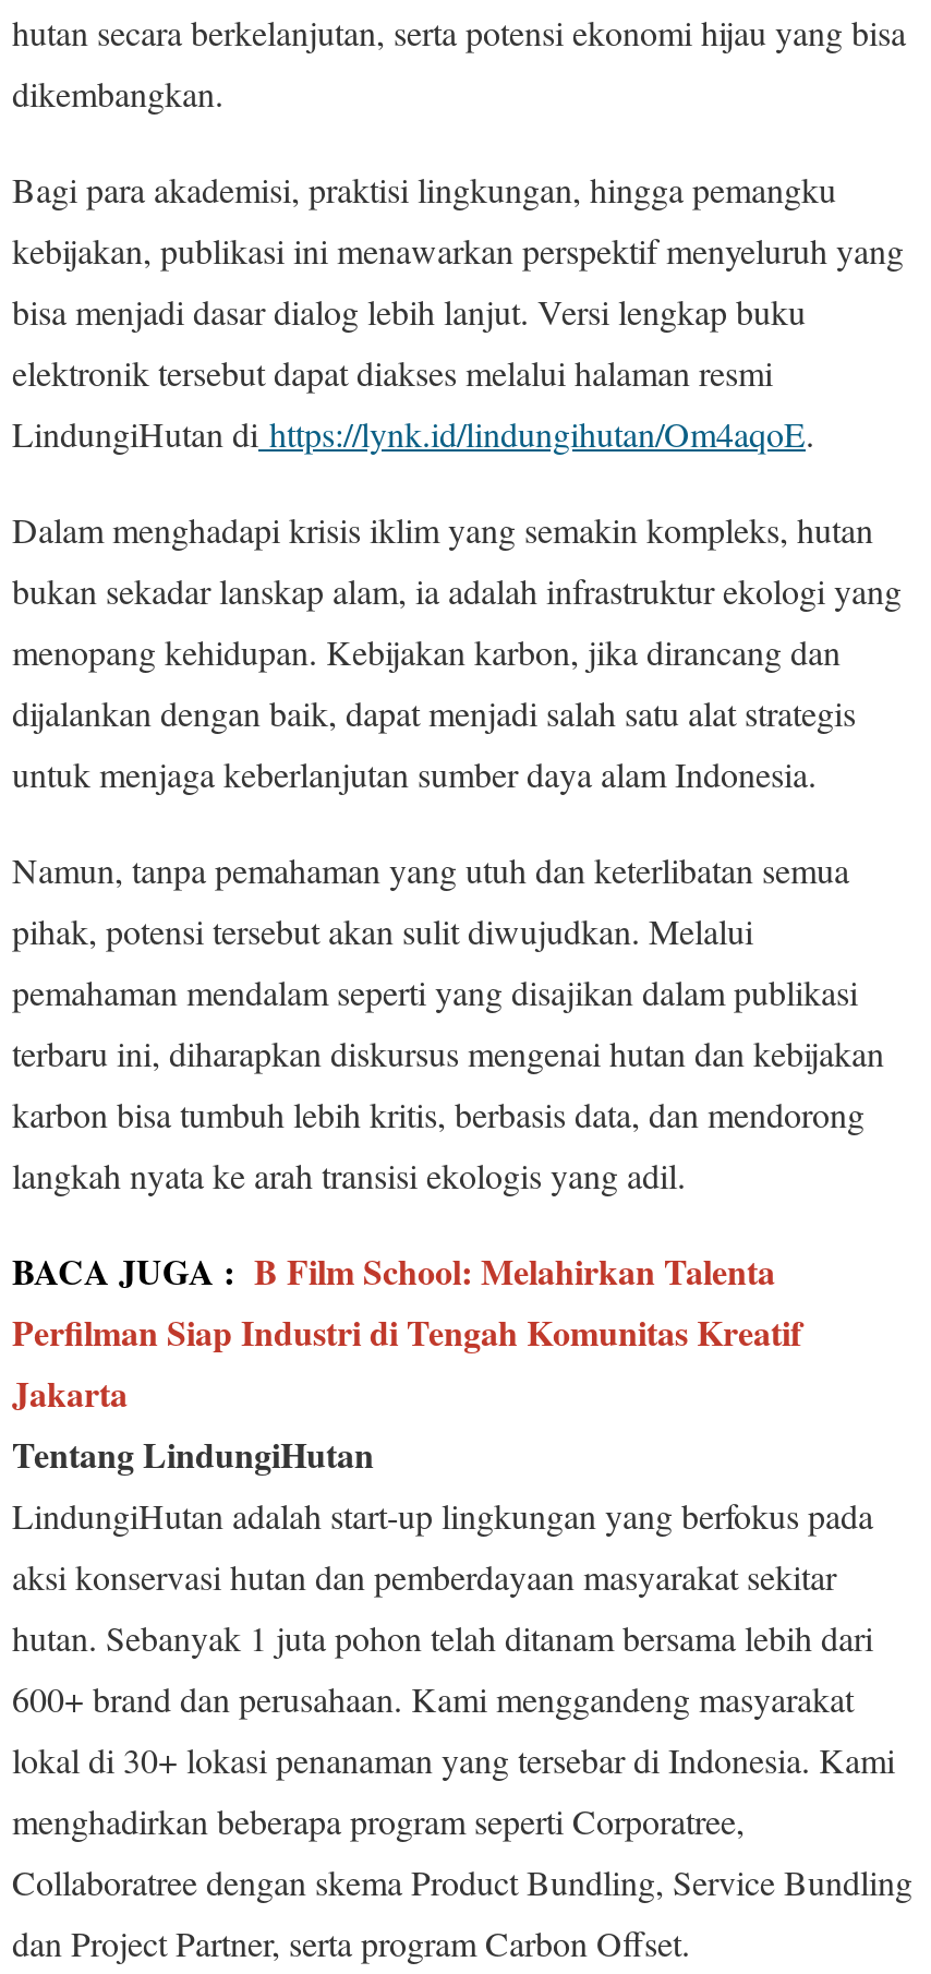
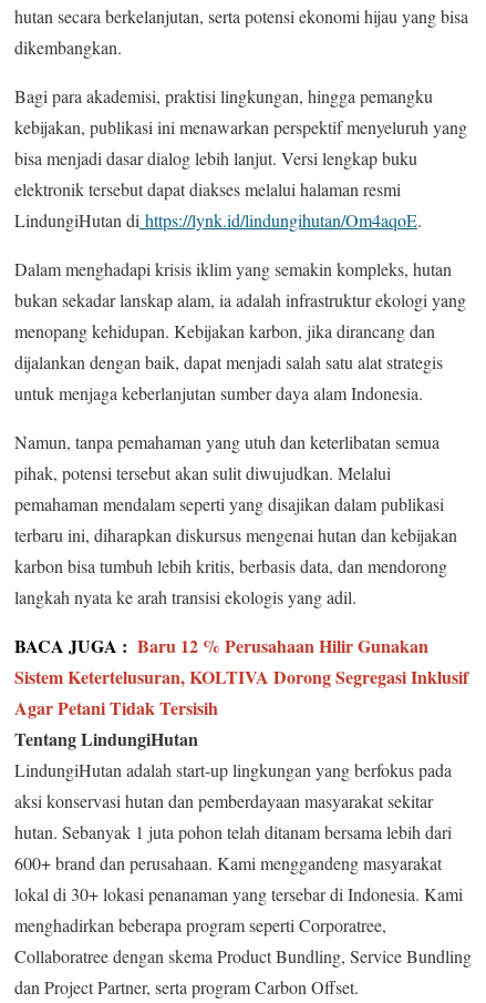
- BACA JUGA : B Film School: Melahirkan Talenta
- Perfilman Siap Industri di Tengah Komunitas Kreatif
- Jakarta
+ BACA JUGA : Baru 12 % Perusahaan Hilir Gunakan
+ Sistem Ketertelusuran, KOLTIVA Dorong Segregasi Inklusif
+ Agar Petani Tidak Tersisih
